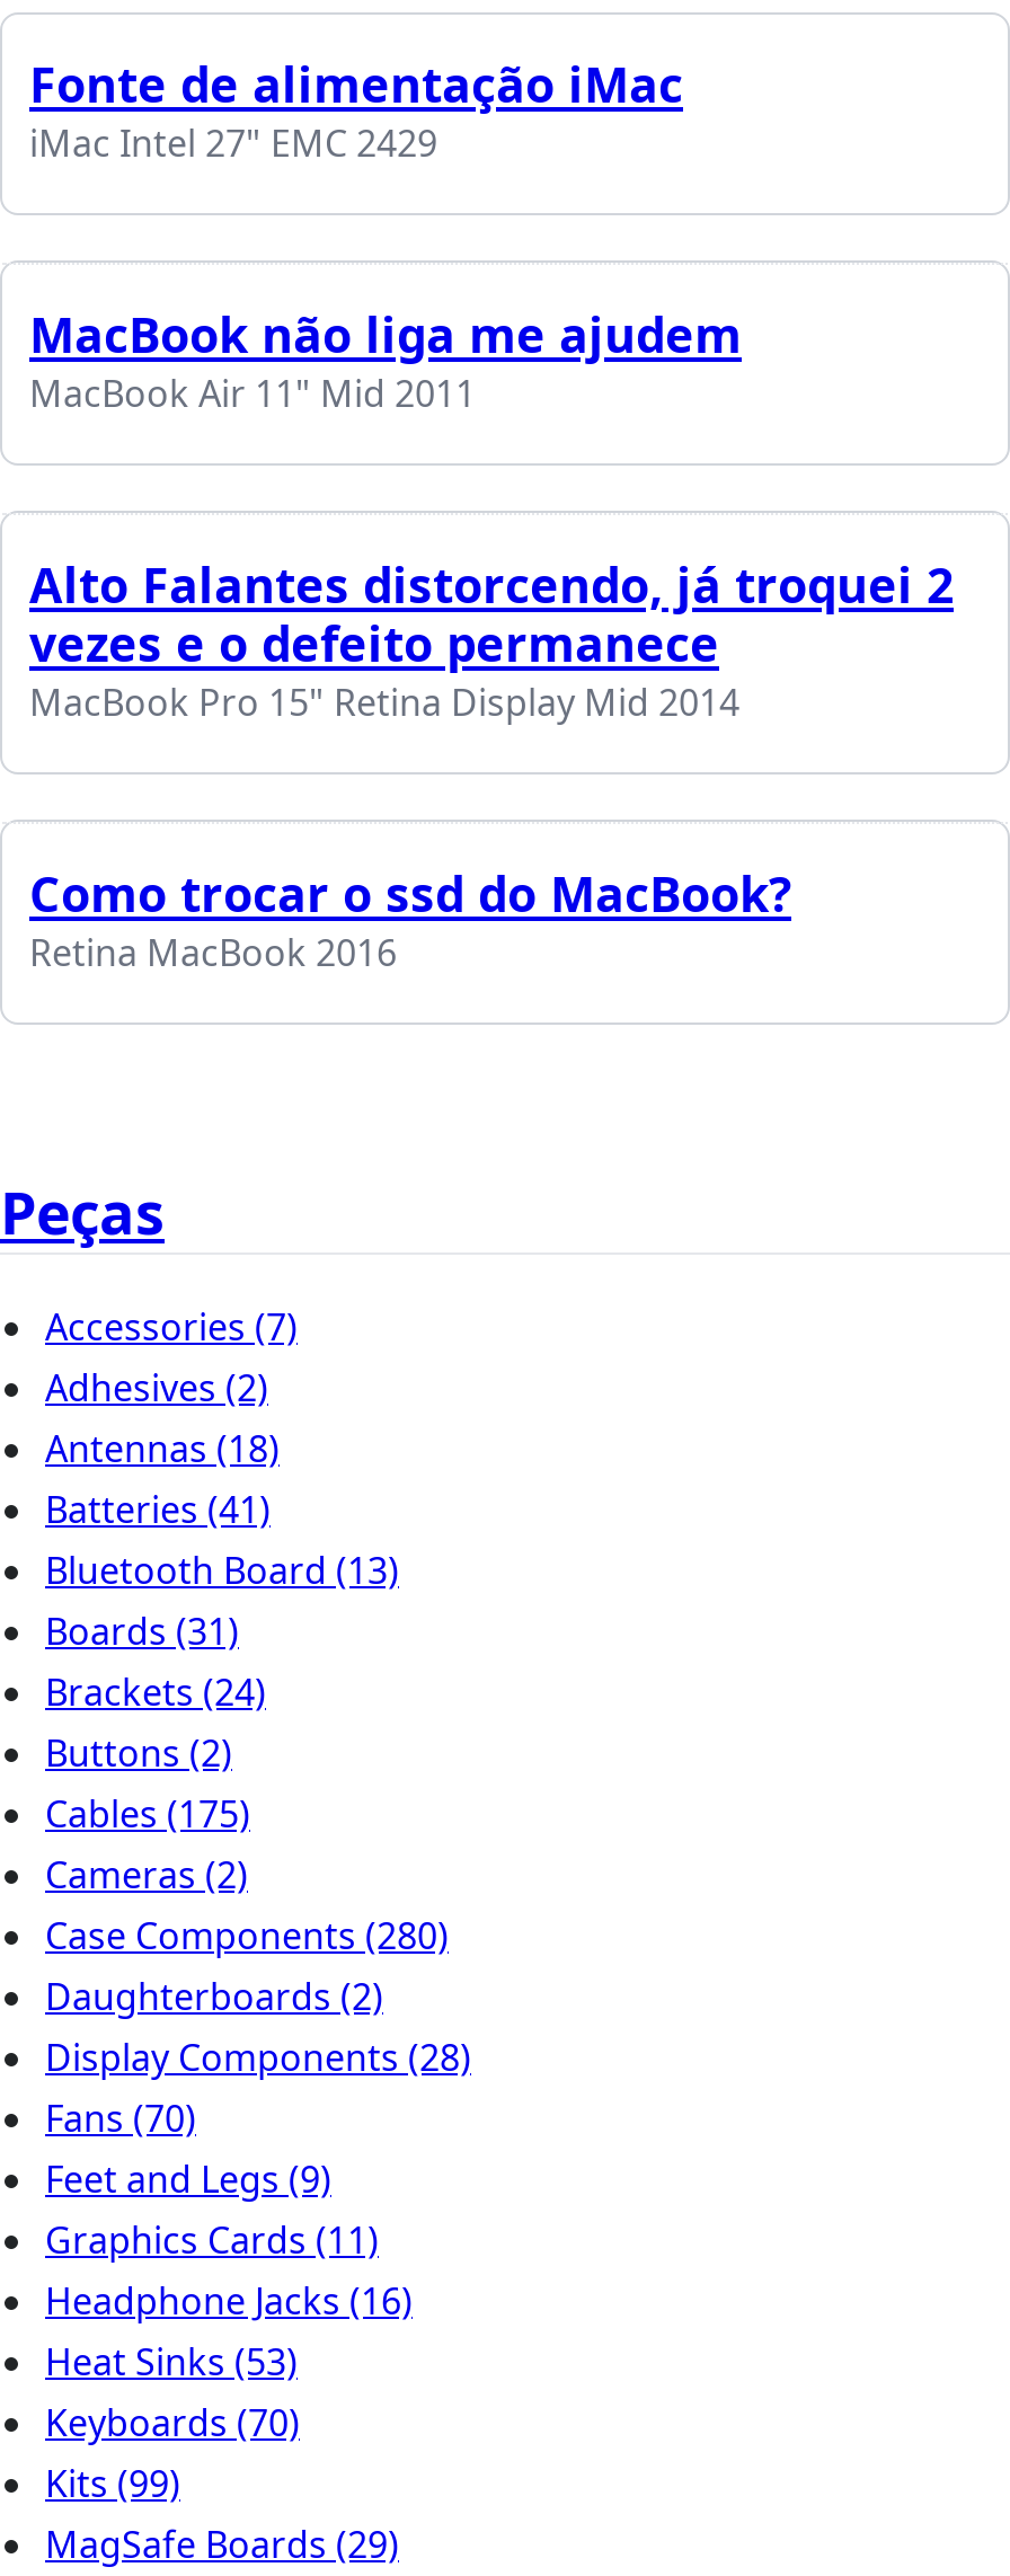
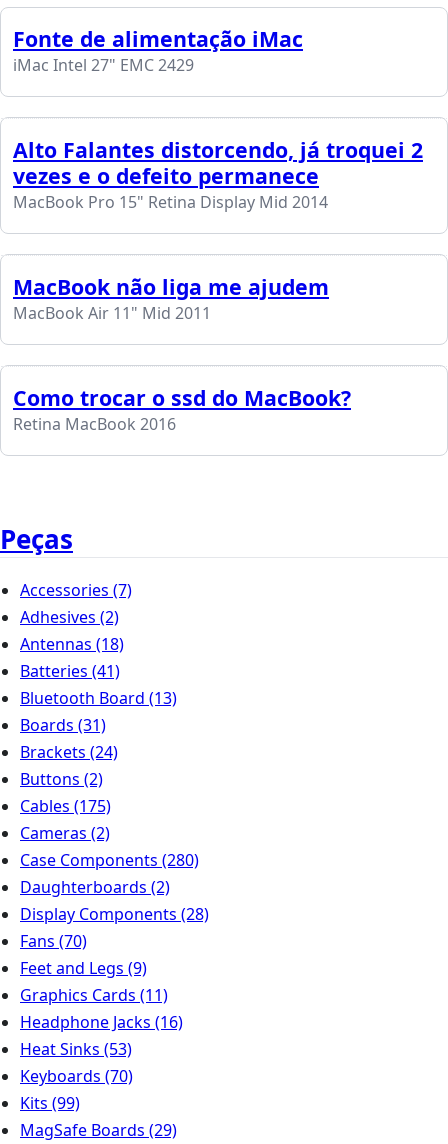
moved down: MacBook não liga me ajudem | MacBook Air 11" Mid 2011

moved up: Alto Falantes distorcendo, já troquei 2 | vezes e o defeito permanece | MacBook Pro 15" Retina Display Mid 2014
